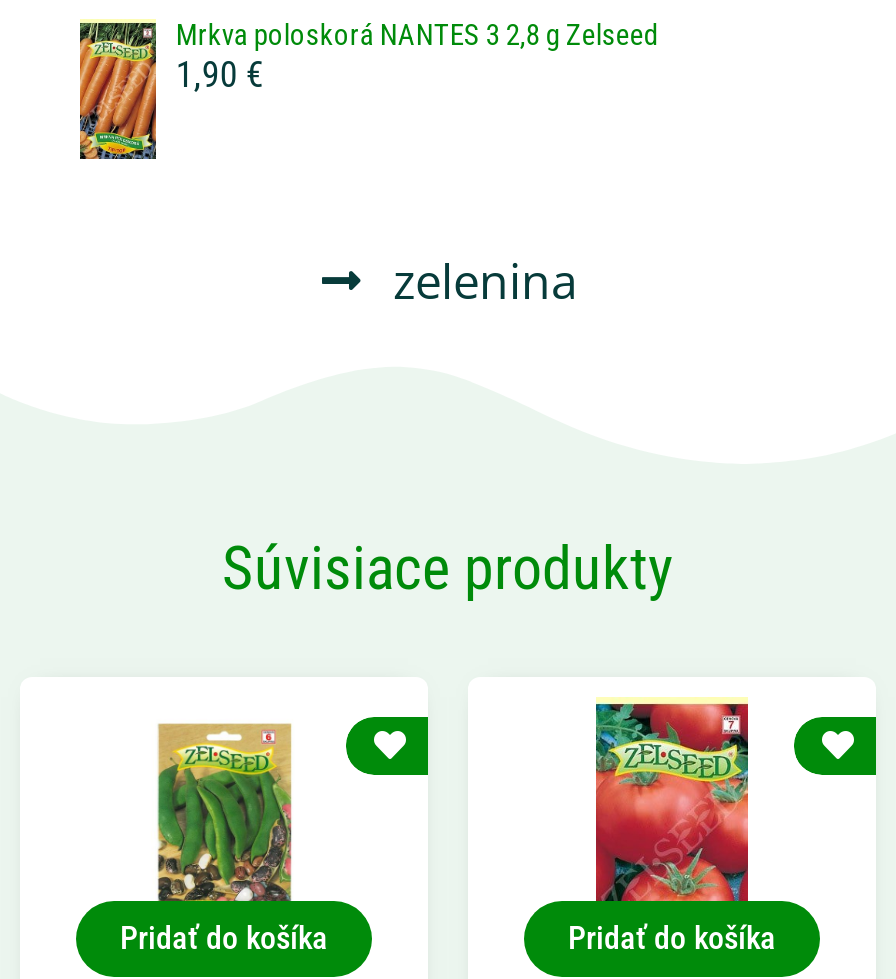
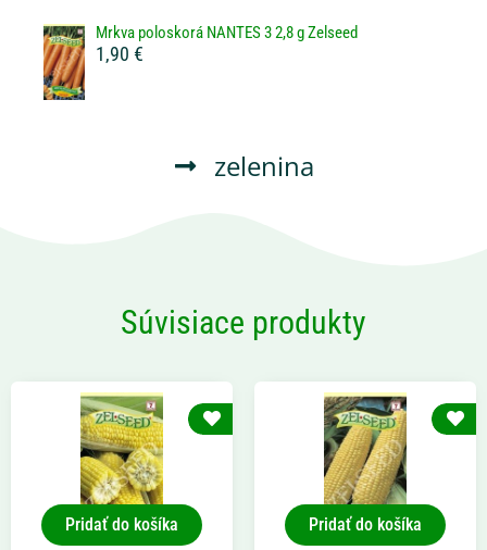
- [image]
+ [image]

- [image]
+ [image]
